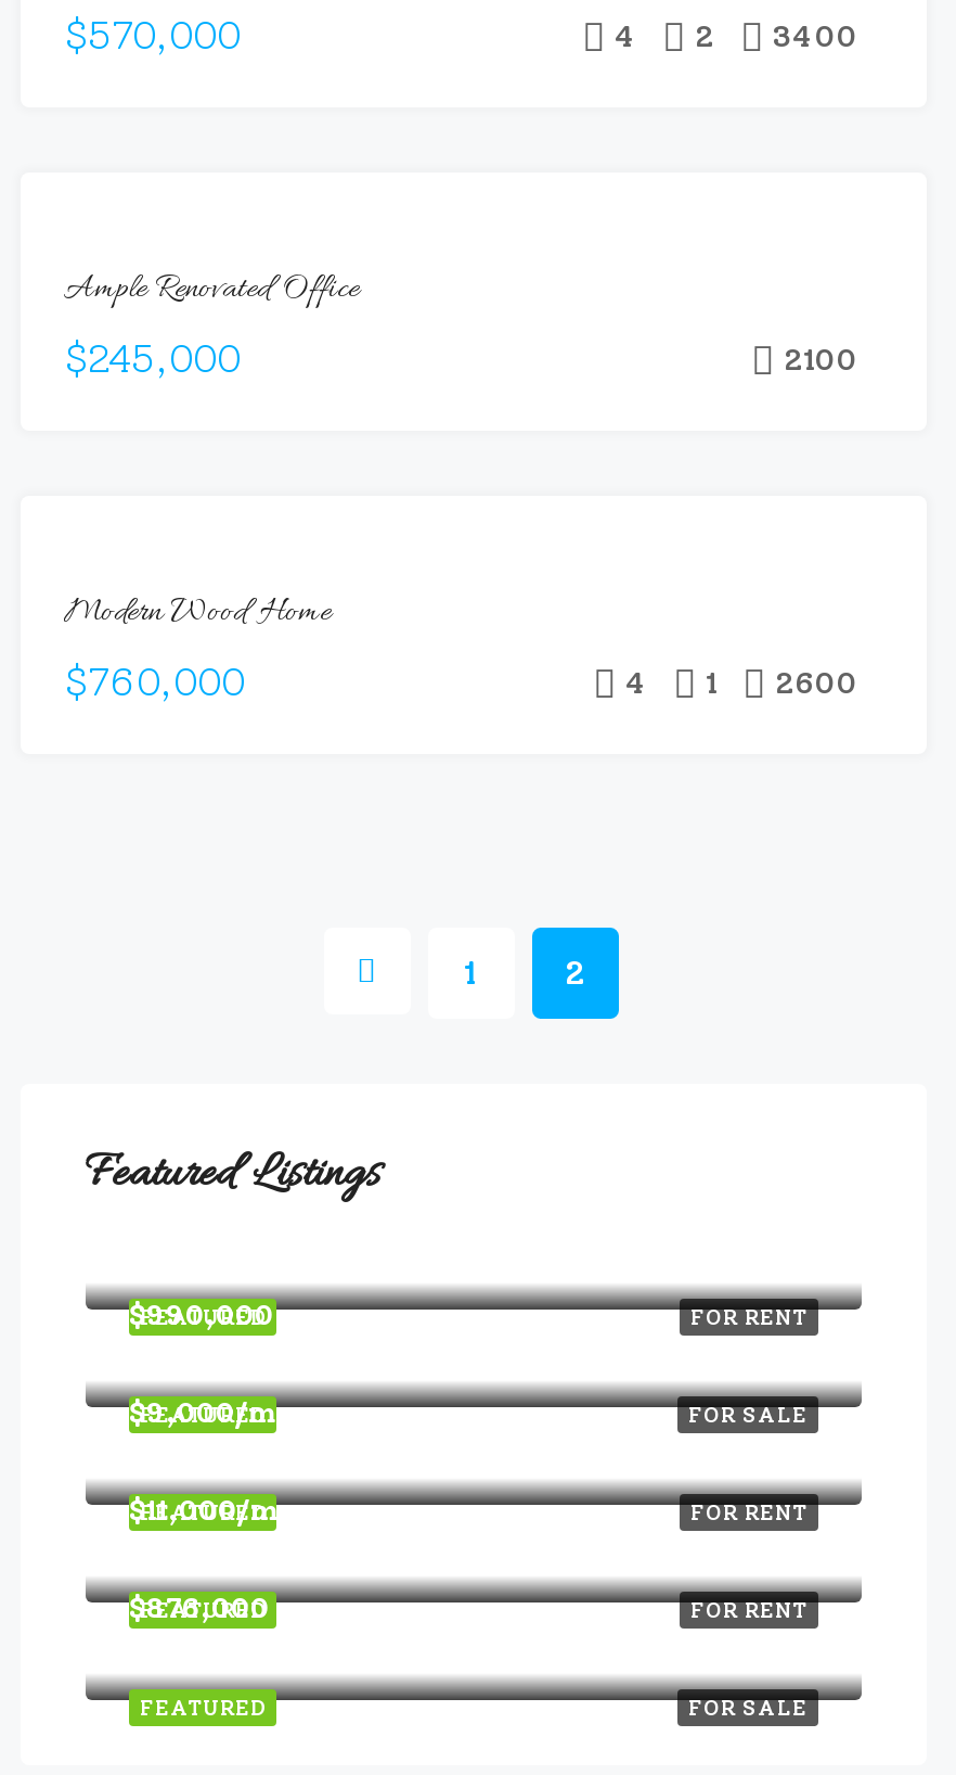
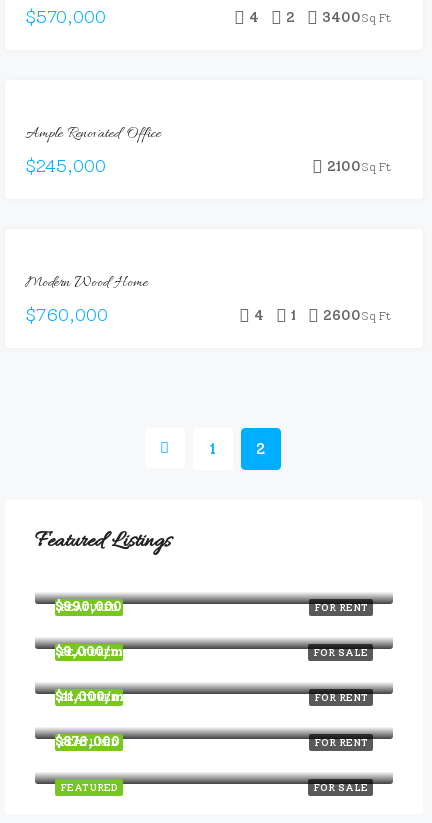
- 4 2 3400
+ 4 2 3400Sq Ft

- 2100
+ 2100Sq Ft

- 4 1 2600
+ 4 1 2600Sq Ft
